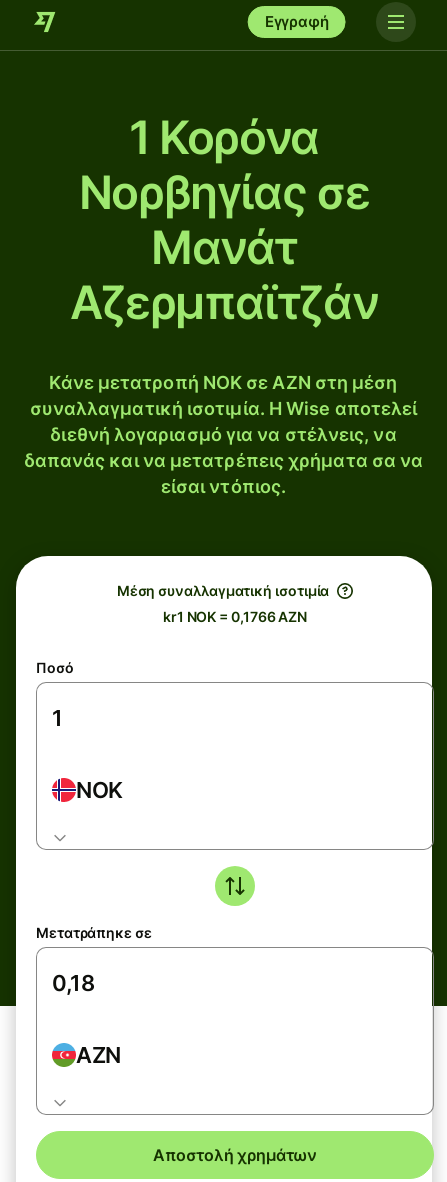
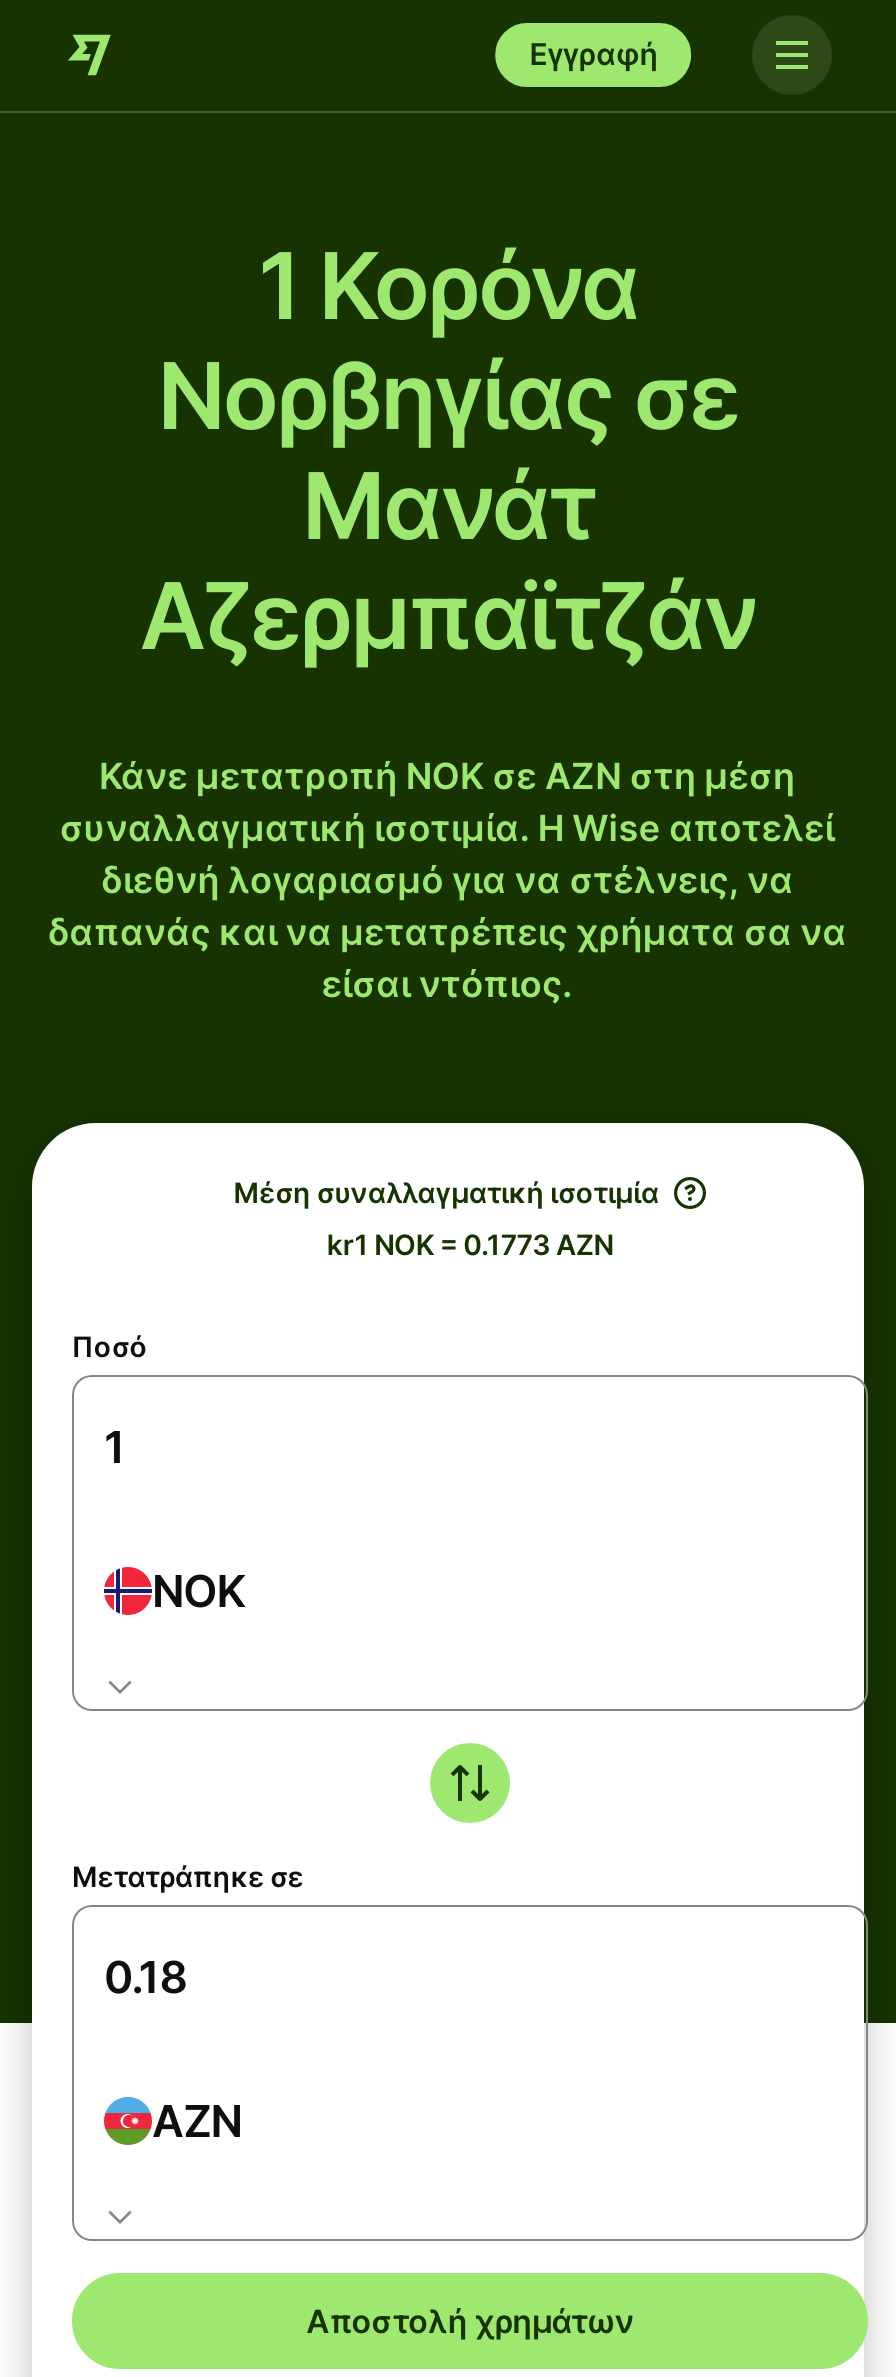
- kr1 NOK = 0,1766 AZN
+ kr1 NOK = 0.1773 AZN
